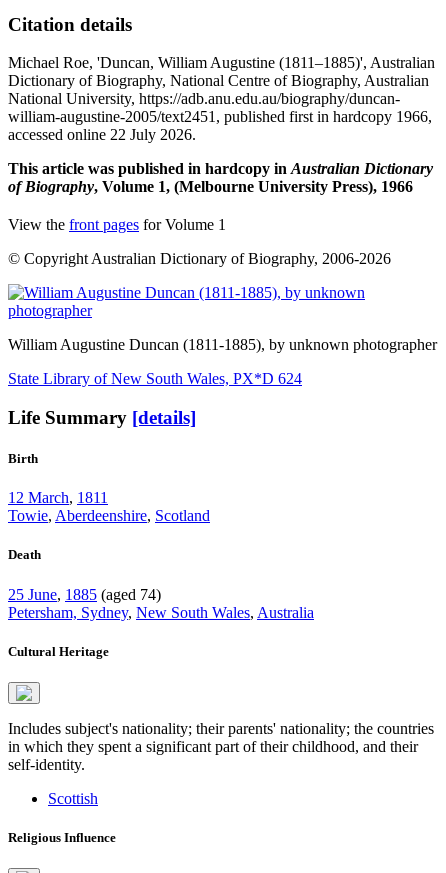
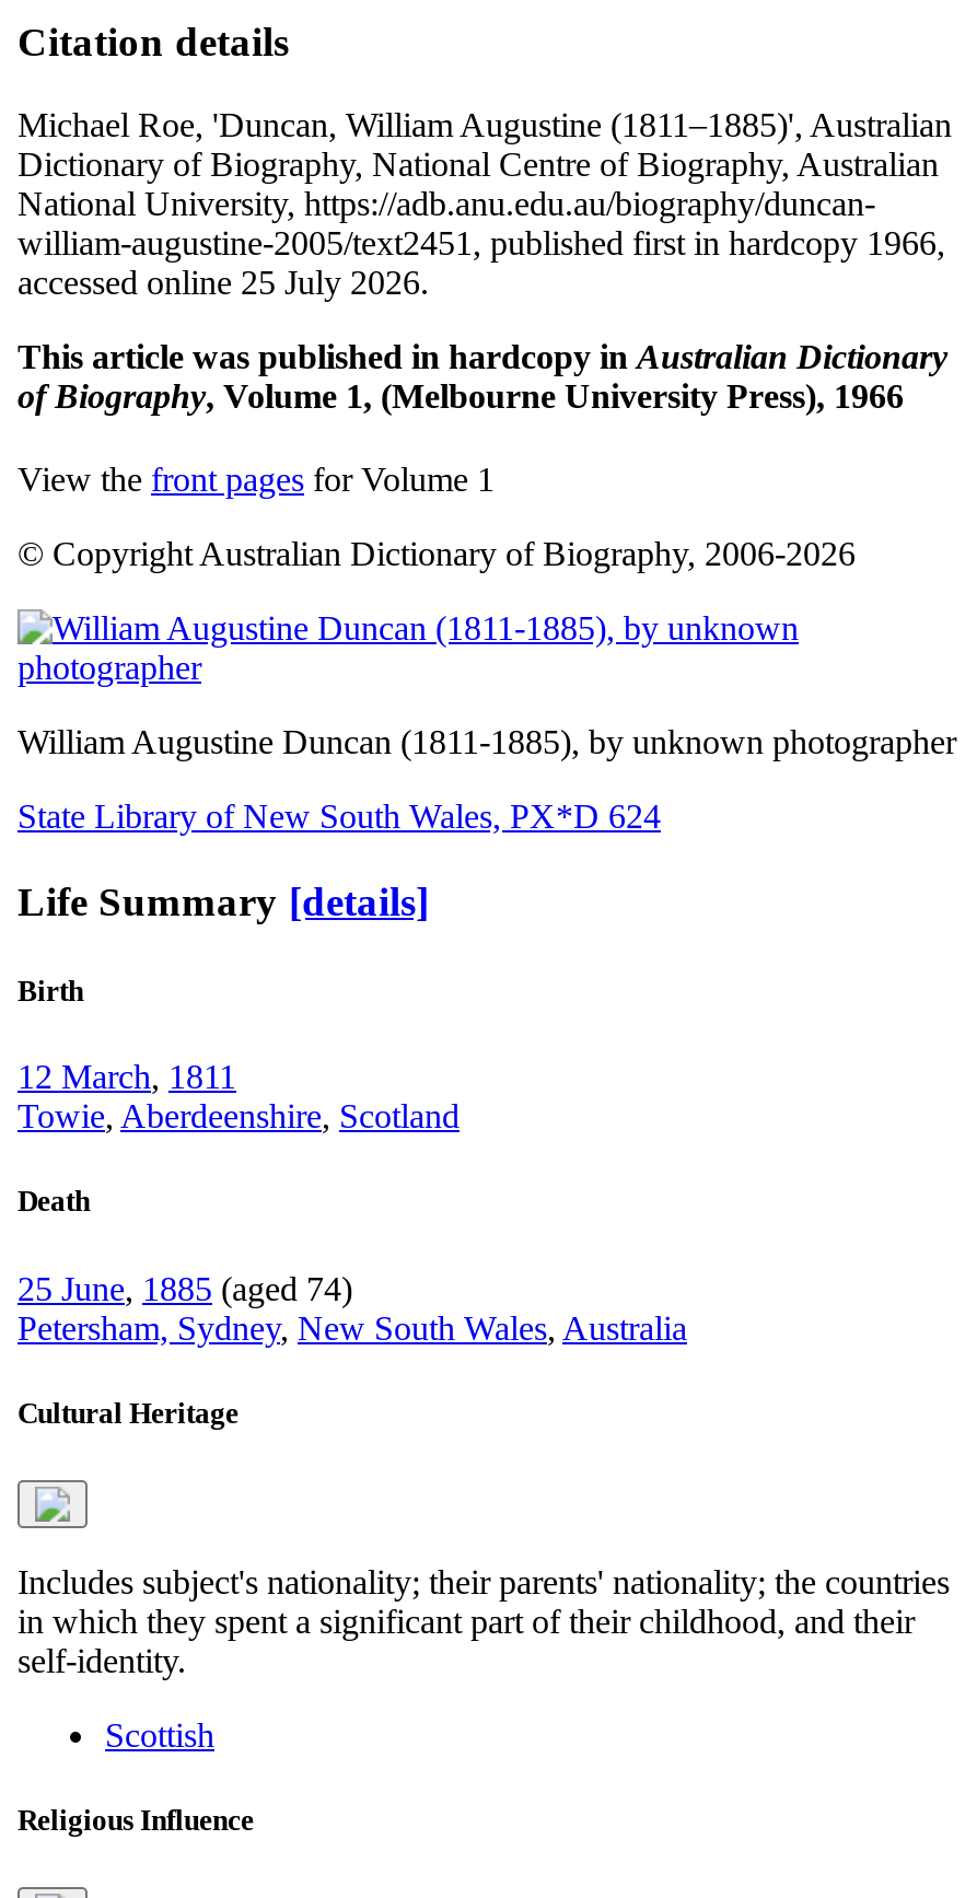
- accessed online 22 July 2026.
+ accessed online 25 July 2026.
